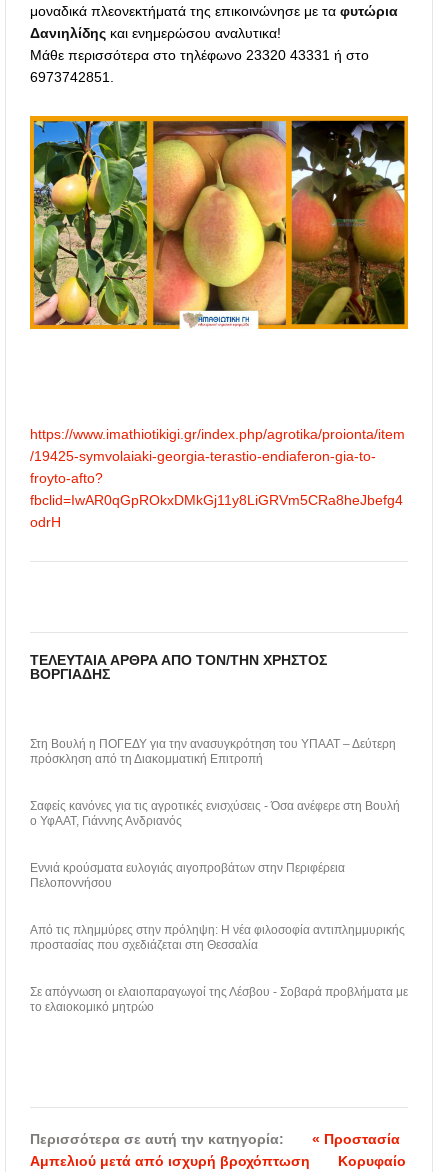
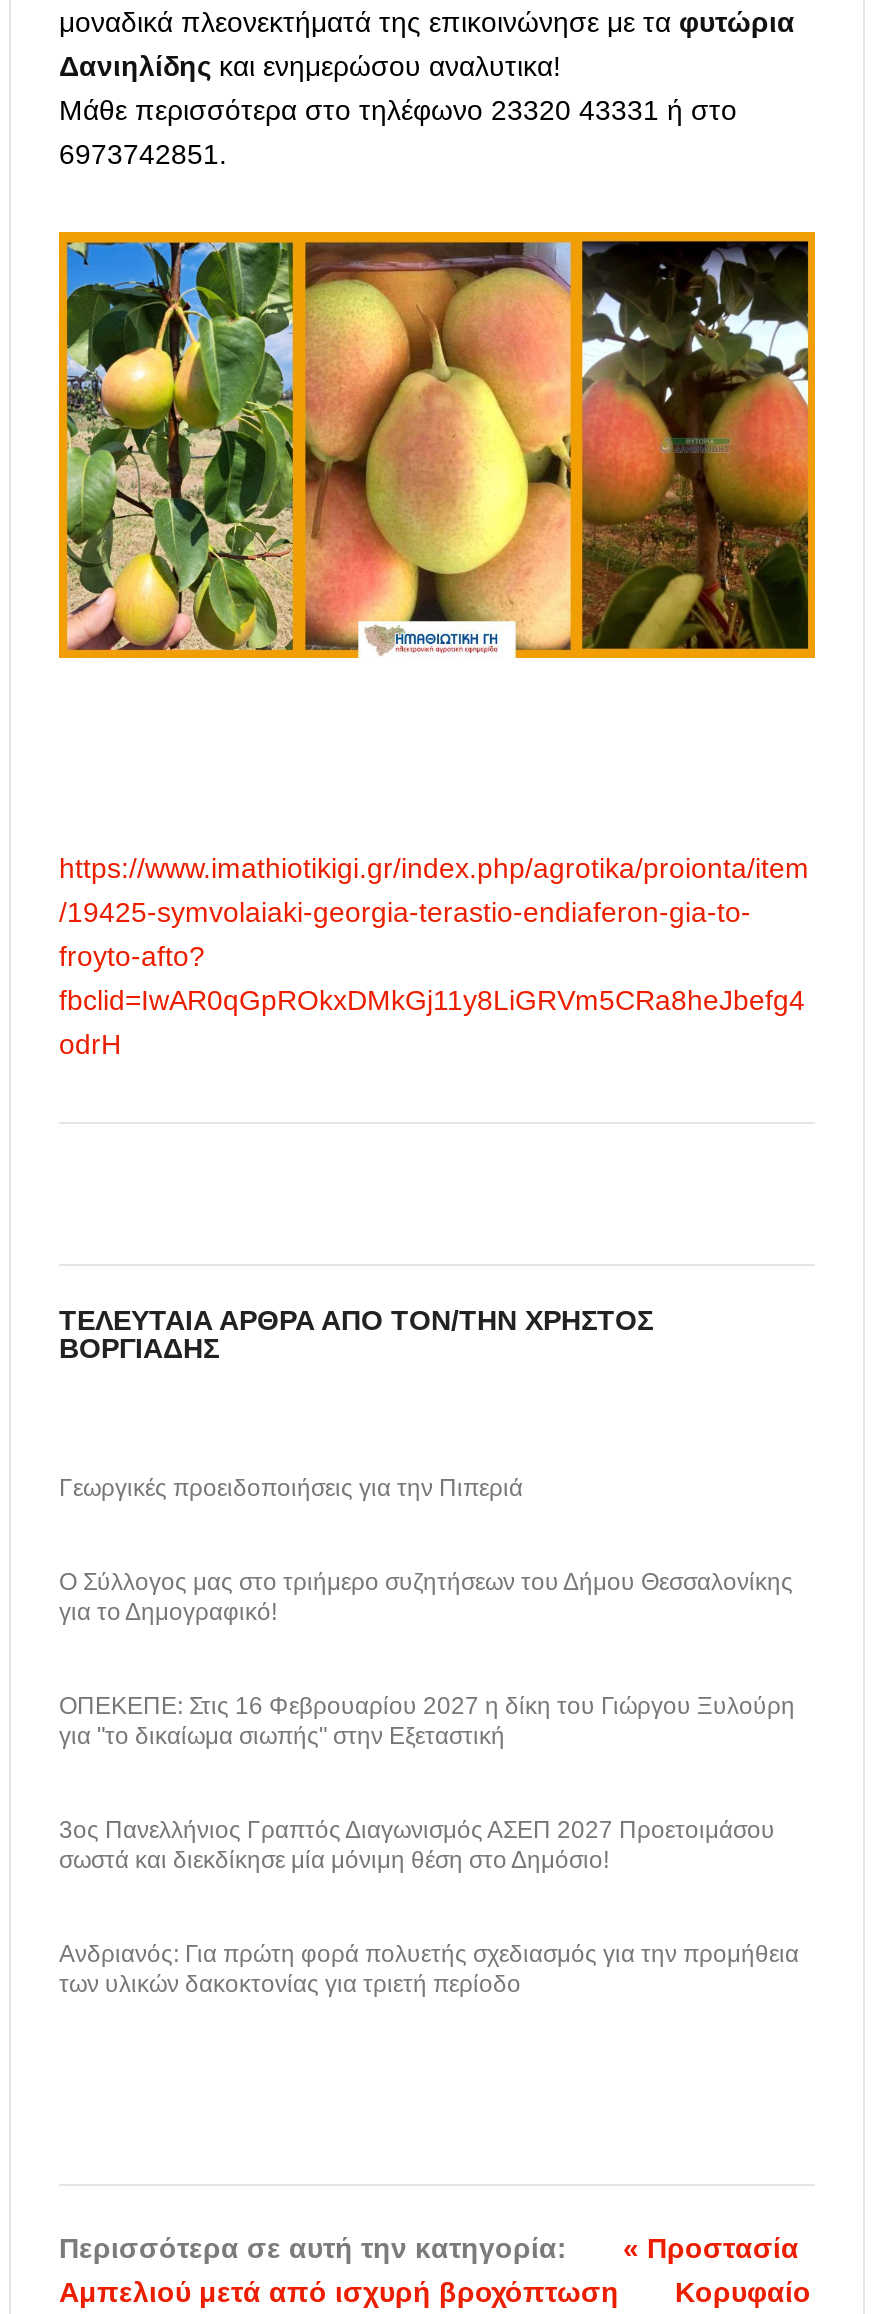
- Στη Βουλή η ΠΟΓΕΔΥ για την ανασυγκρότηση του ΥΠΑΑΤ – Δεύτερη
- πρόσκληση από τη Διακομματική Επιτροπή
+ Γεωργικές προειδοποιήσεις για την Πιπεριά

- Σαφείς κανόνες για τις αγροτικές ενισχύσεις - Όσα ανέφερε στη Βουλή
- ο ΥφΑΑΤ, Γιάννης Ανδριανός
+ Ο Σύλλογος μας στο τριήμερο συζητήσεων του Δήμου Θεσσαλονίκης
+ για το Δημογραφικό!

- Εννιά κρούσματα ευλογιάς αιγοπροβάτων στην Περιφέρεια
- Πελοποννήσου
+ ΟΠΕΚΕΠΕ: Στις 16 Φεβρουαρίου 2027 η δίκη του Γιώργου Ξυλούρη
+ για "το δικαίωμα σιωπής" στην Εξεταστική

- Από τις πλημμύρες στην πρόληψη: Η νέα φιλοσοφία αντιπλημμυρικής
- προστασίας που σχεδιάζεται στη Θεσσαλία
+ 3ος Πανελλήνιος Γραπτός Διαγωνισμός ΑΣΕΠ 2027 Προετοιμάσου
+ σωστά και διεκδίκησε μία μόνιμη θέση στο Δημόσιο!

- Σε απόγνωση οι ελαιοπαραγωγοί της Λέσβου - Σοβαρά προβλήματα με
- το ελαιοκομικό μητρώο
+ Ανδριανός: Για πρώτη φορά πολυετής σχεδιασμός για την προμήθεια
+ των υλικών δακοκτονίας για τριετή περίοδο
